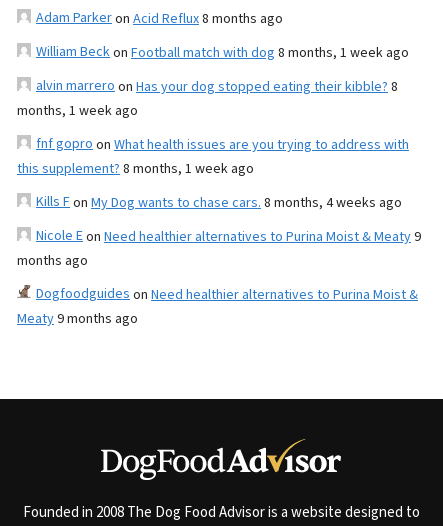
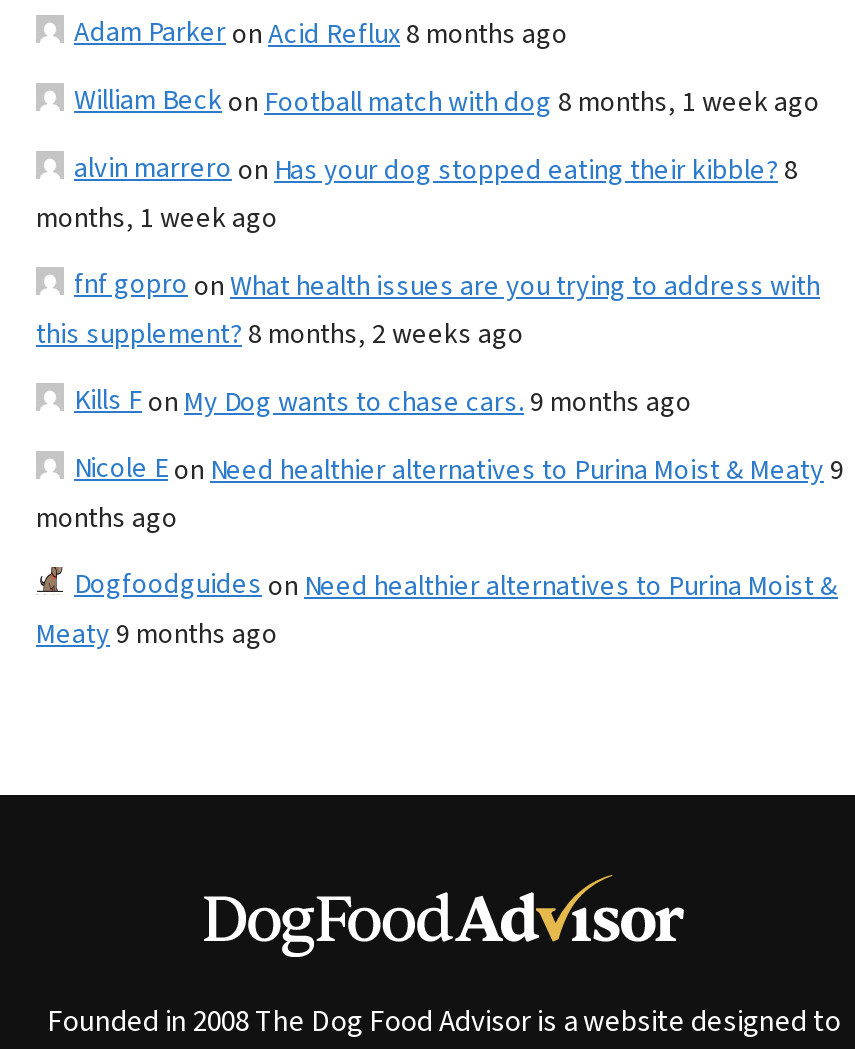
- this supplement? 8 months, 1 week ago
+ this supplement? 8 months, 2 weeks ago

- Kills Fon My Dog wants to chase cars. 8 months, 4 weeks ago
+ Kills Fon My Dog wants to chase cars. 9 months ago
